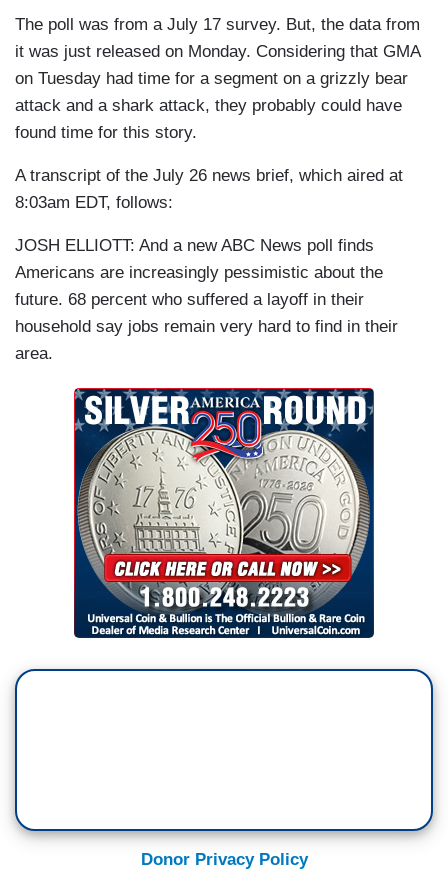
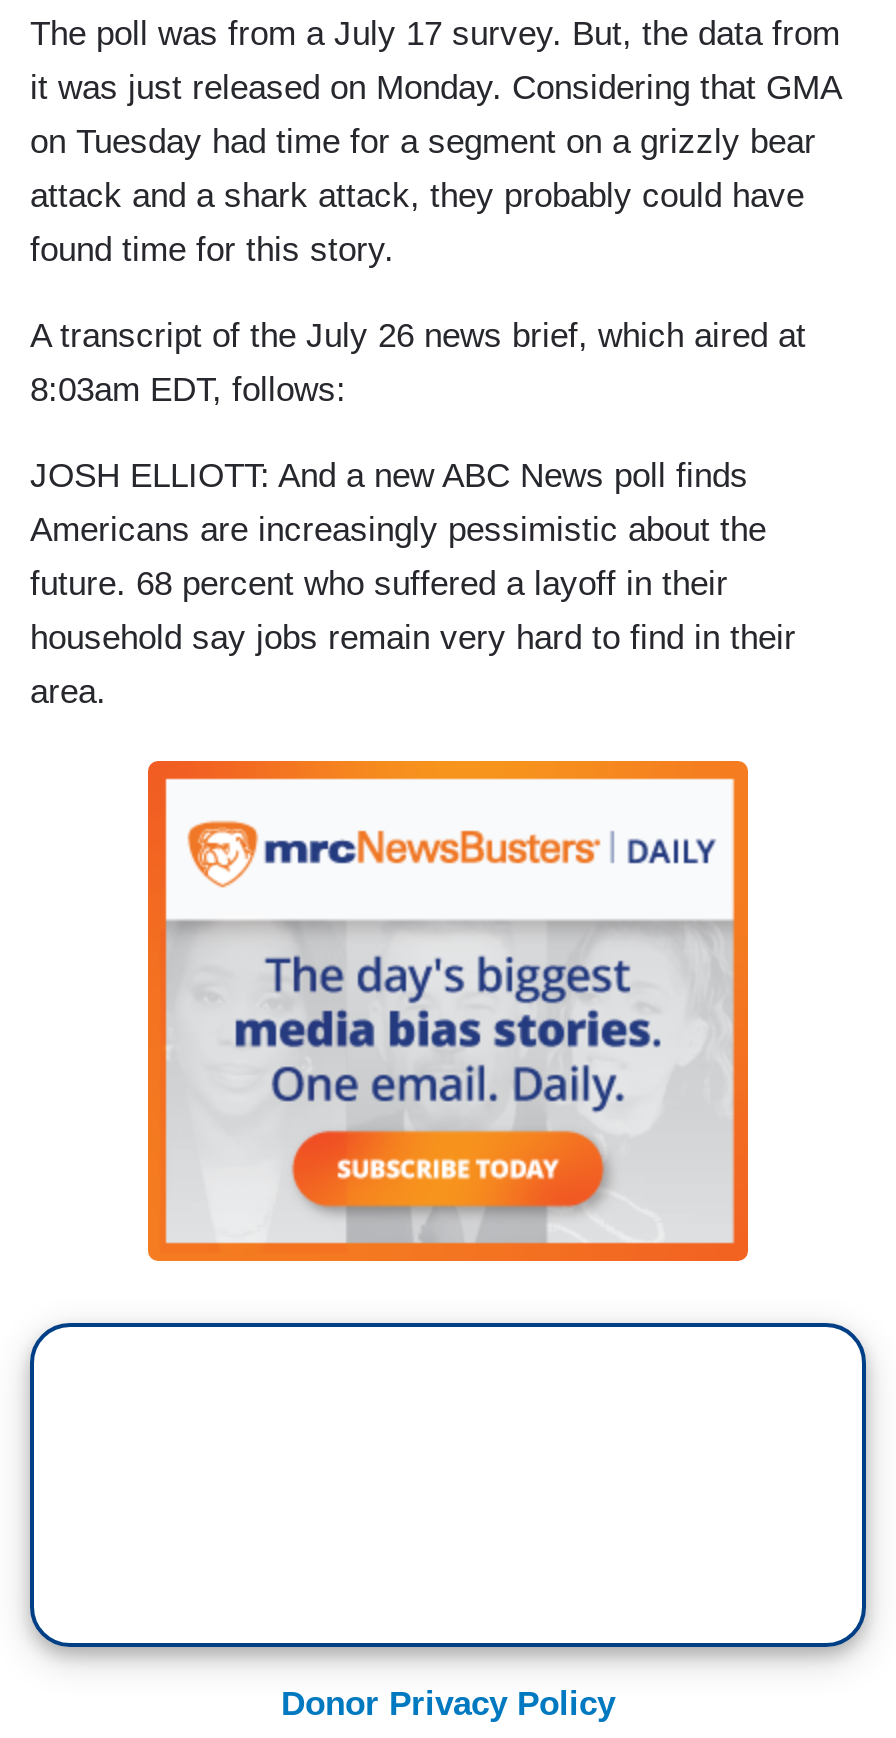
- [image]
+ [image]
